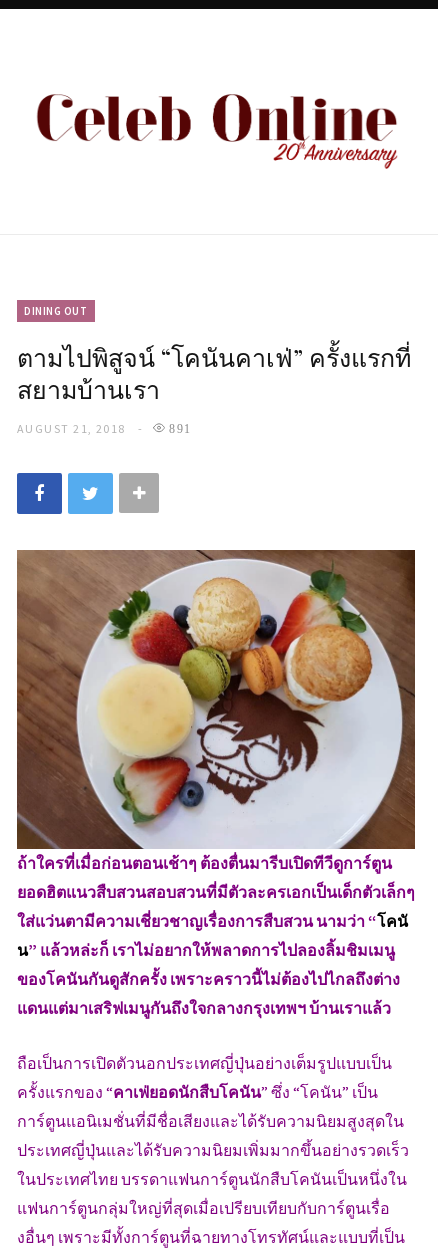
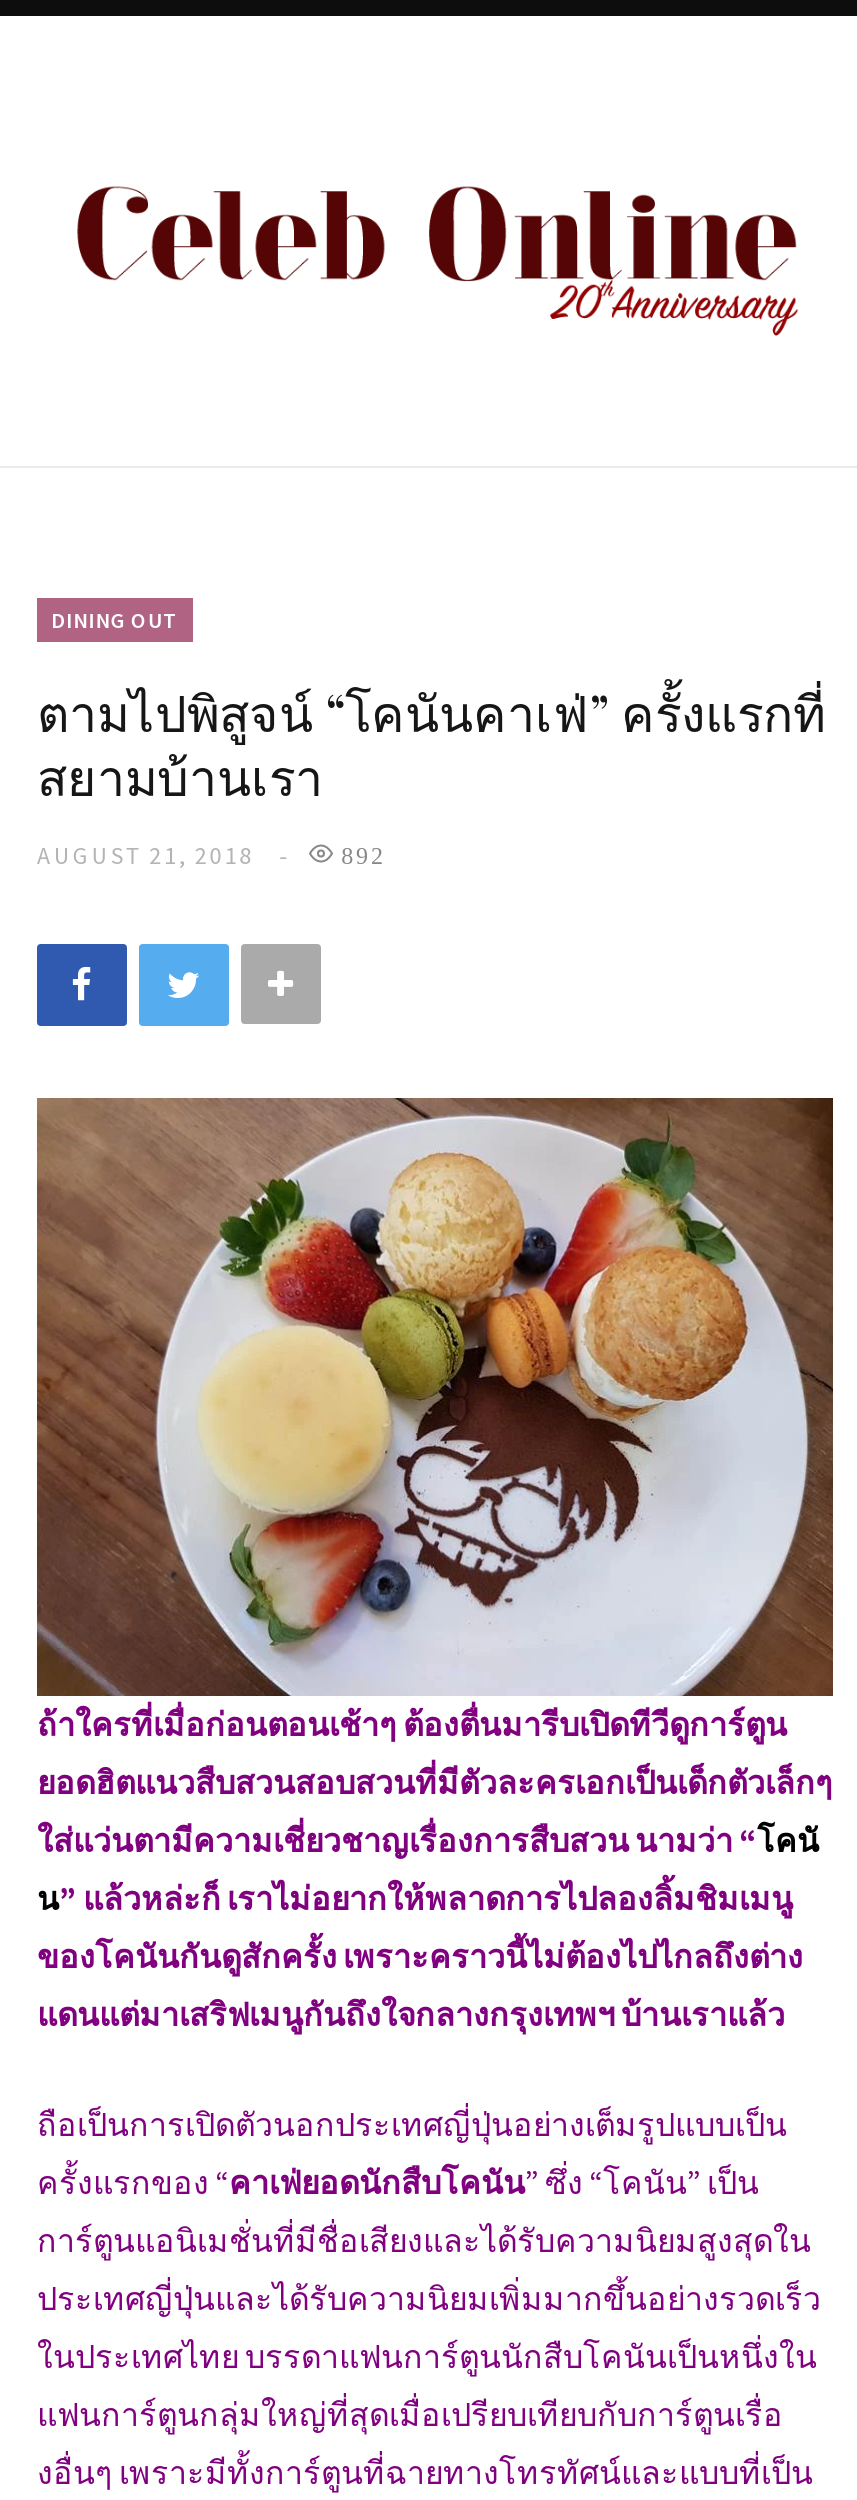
- 891
+ 892
